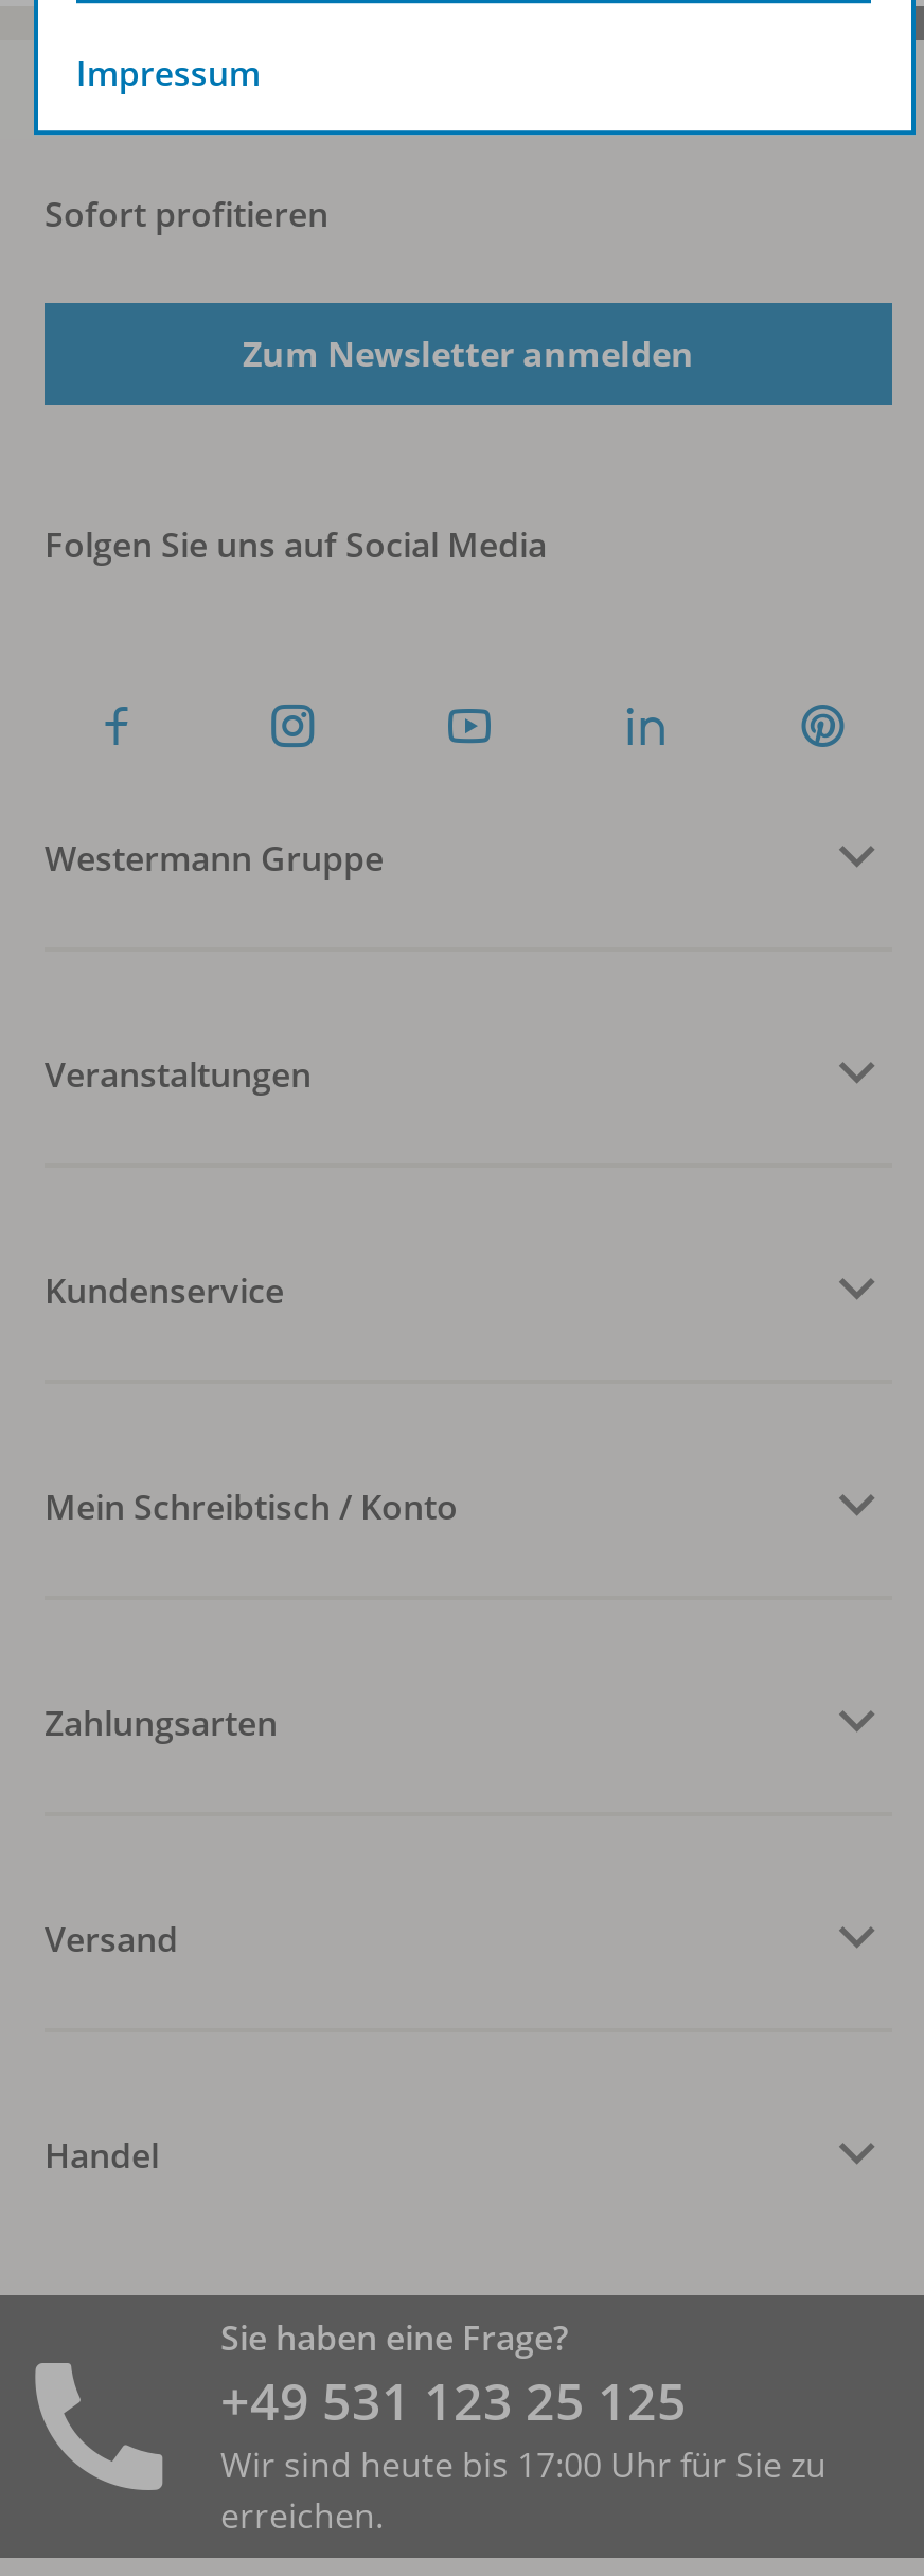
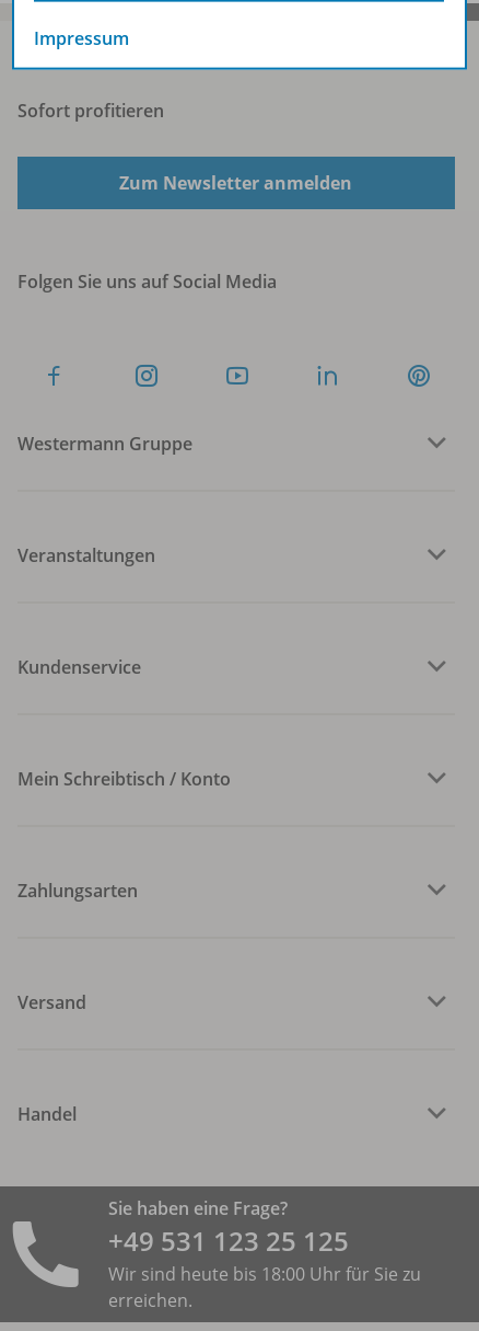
- Wir sind heute bis 17:00 Uhr für Sie zu
+ Wir sind heute bis 18:00 Uhr für Sie zu
